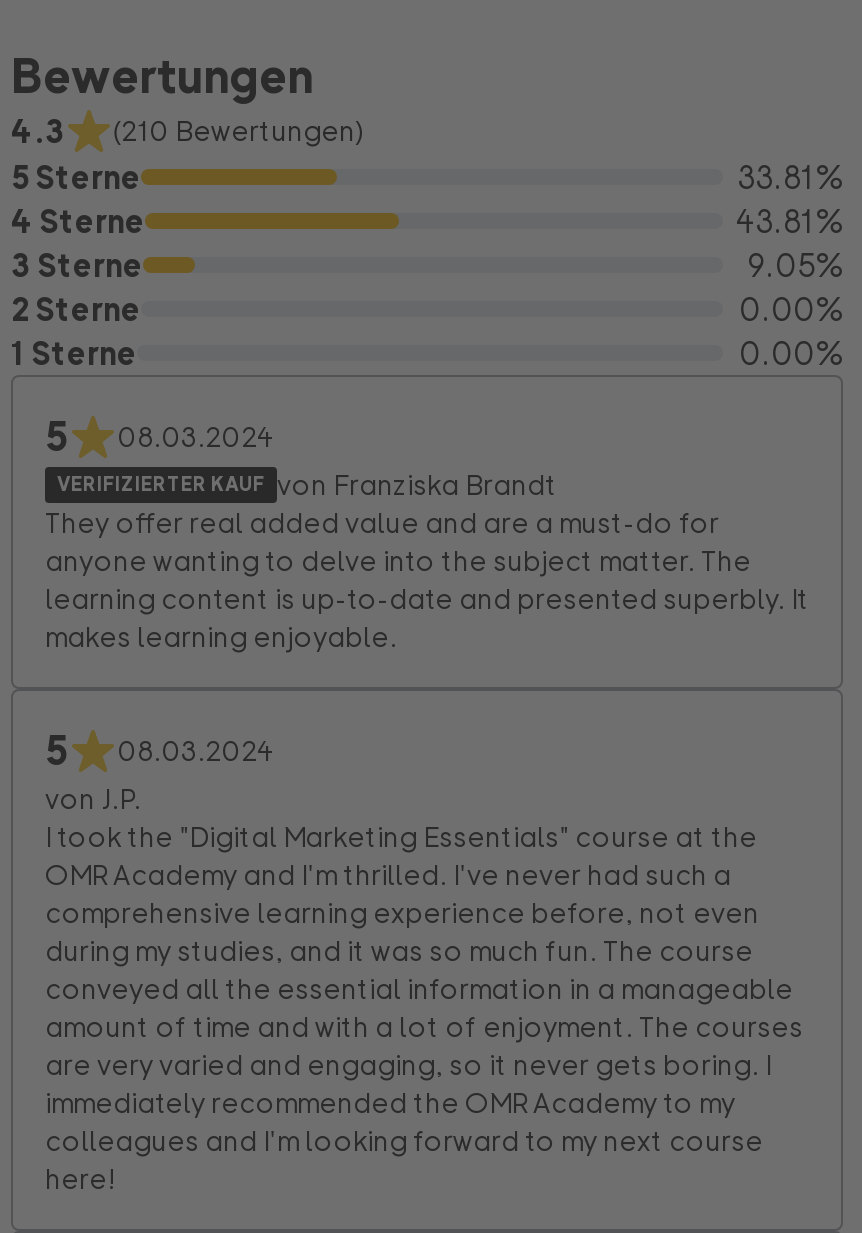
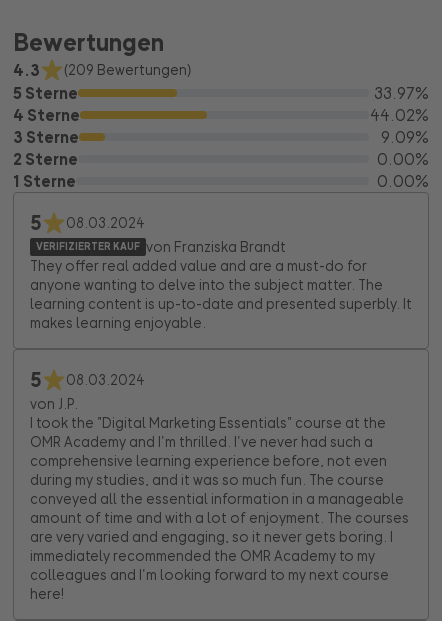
- 4.3 (210 Bewertungen)
+ 4.3 (209 Bewertungen)

- 33.81%
+ 33.97%

- 43.81%
+ 44.02%

- 9.05%
+ 9.09%
